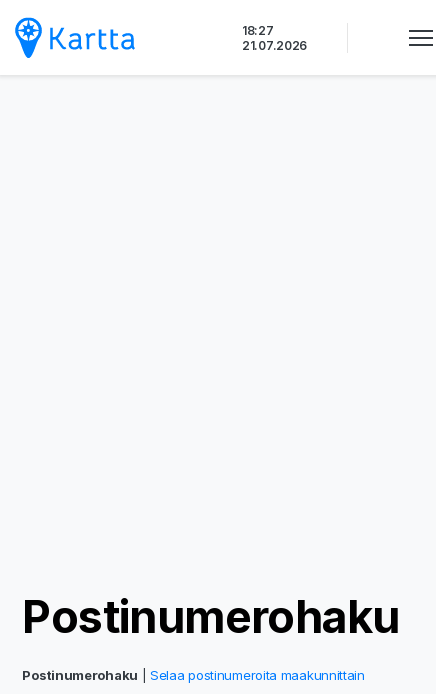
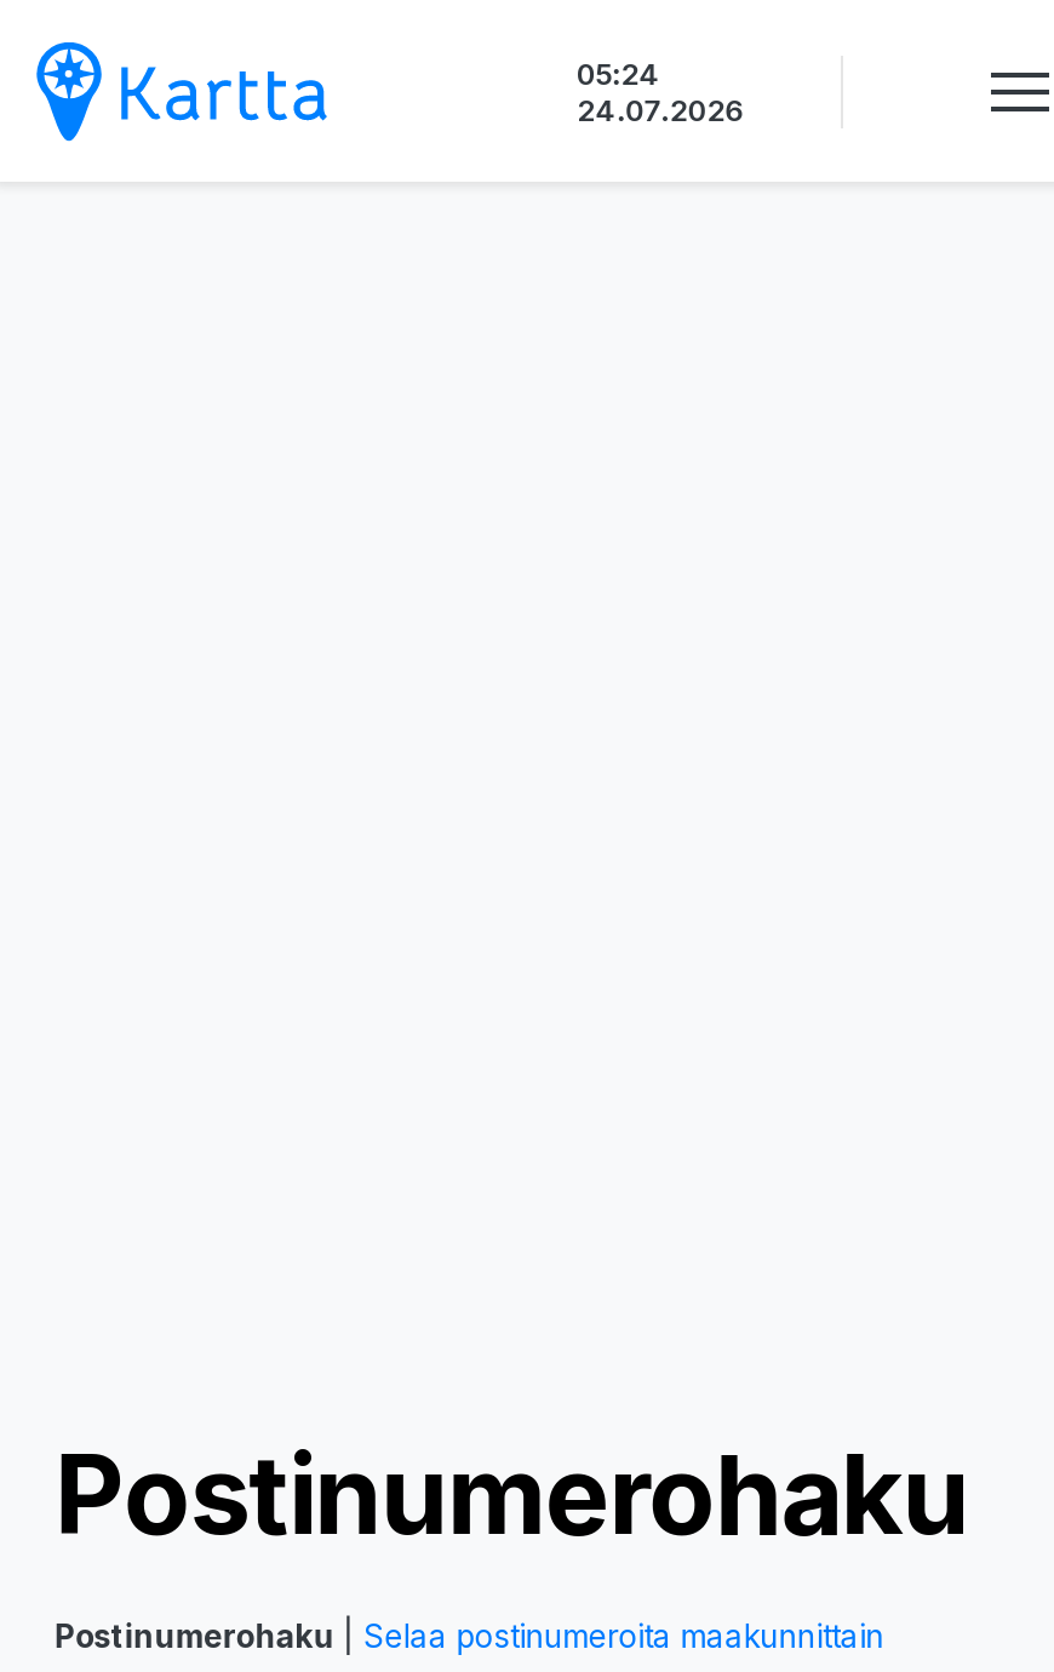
- 18:27
+ 05:24

- 21.07.2026
+ 24.07.2026
